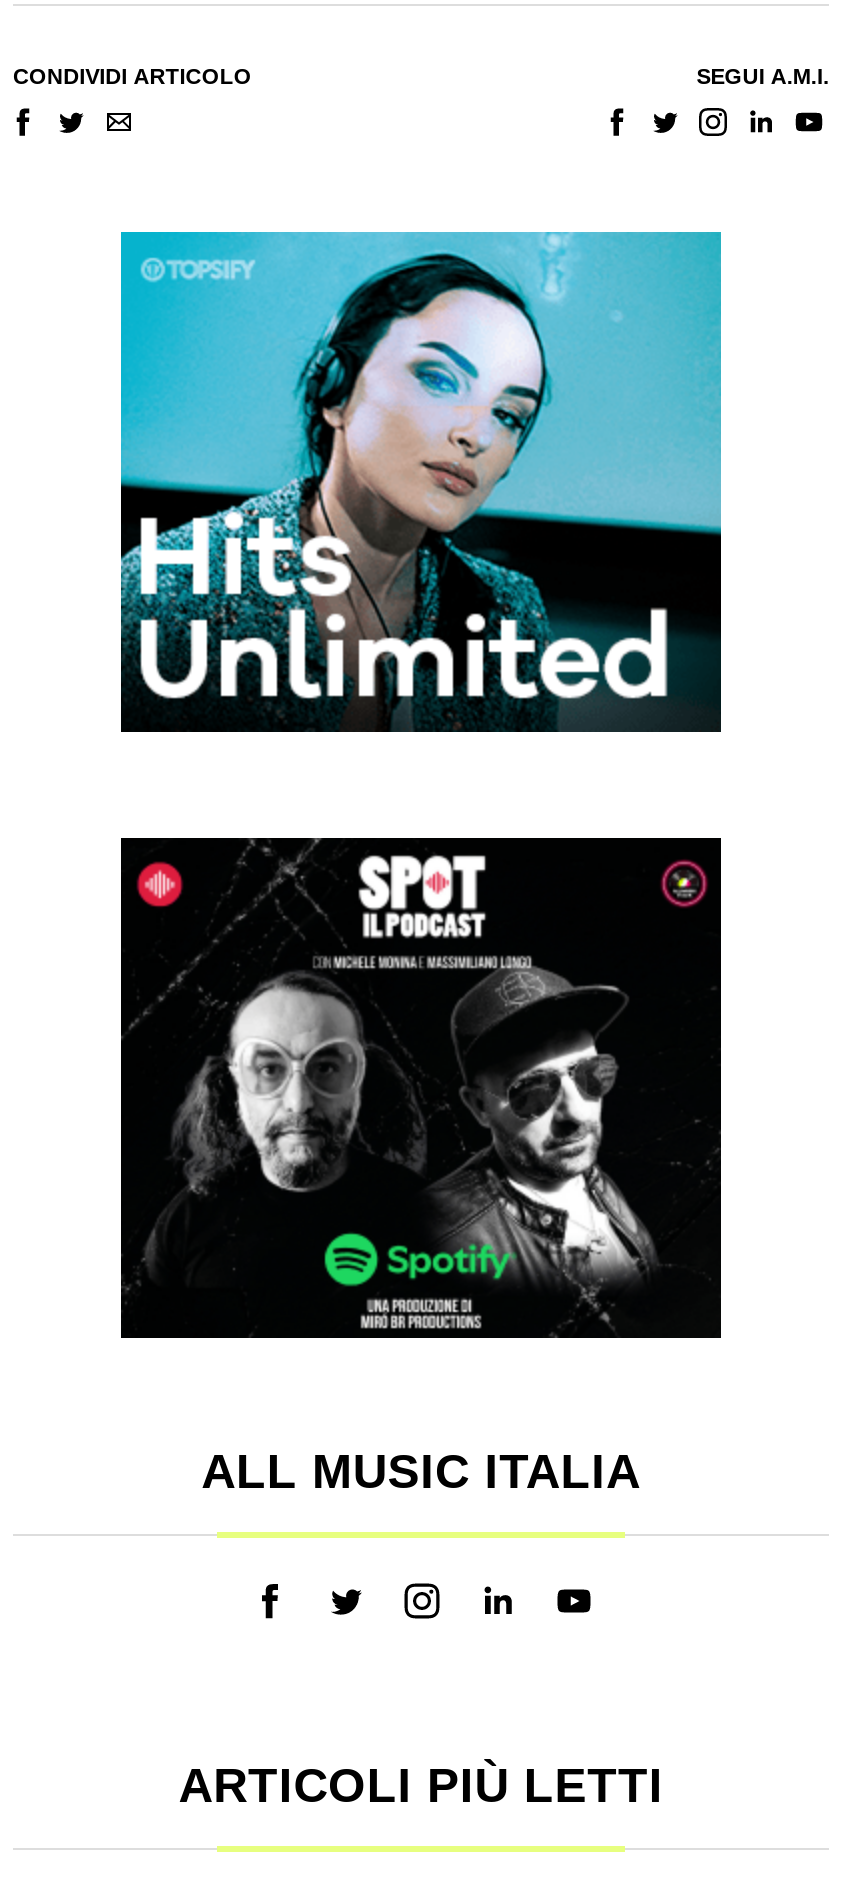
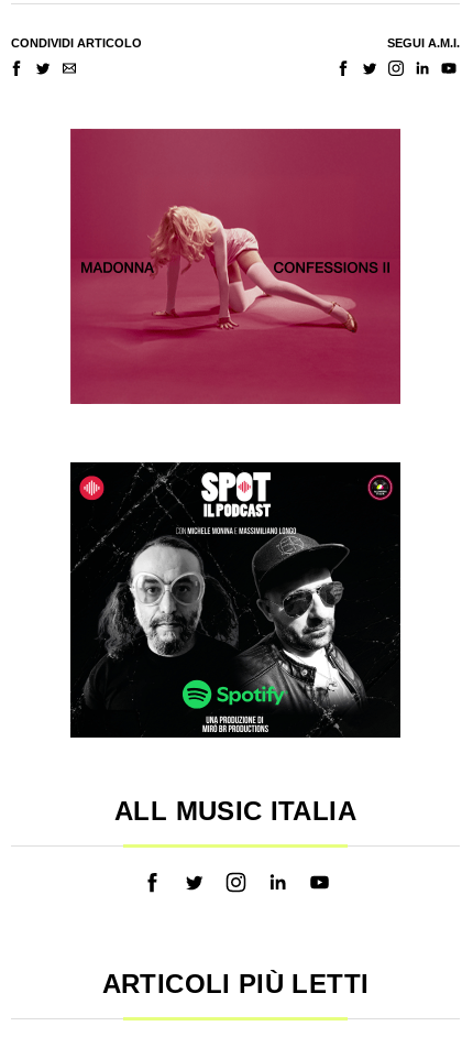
- [image]
+ [image]
